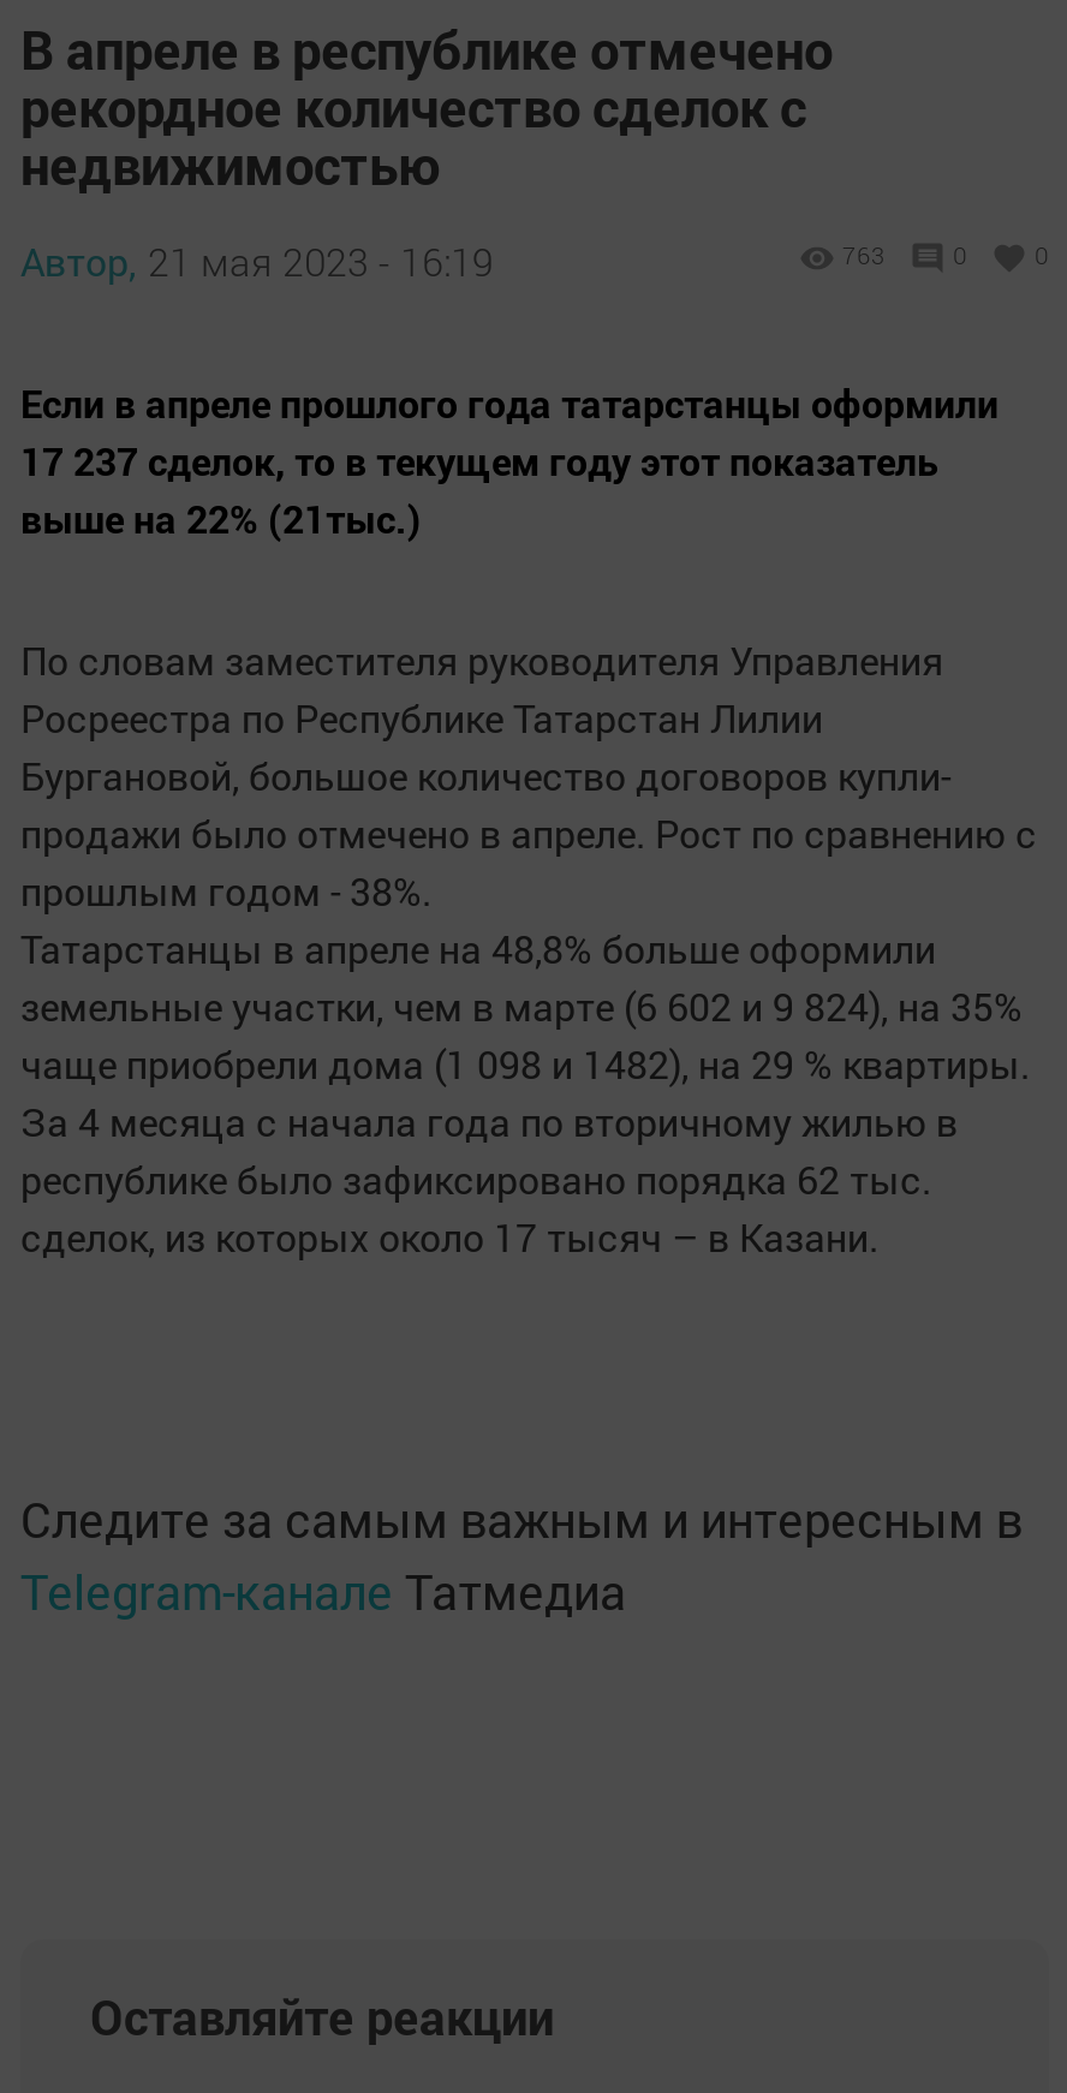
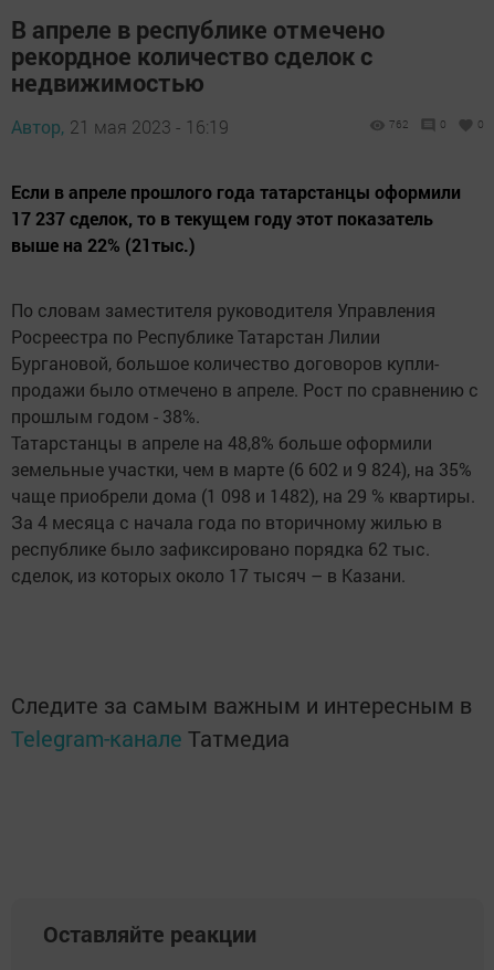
- 763
+ 762
